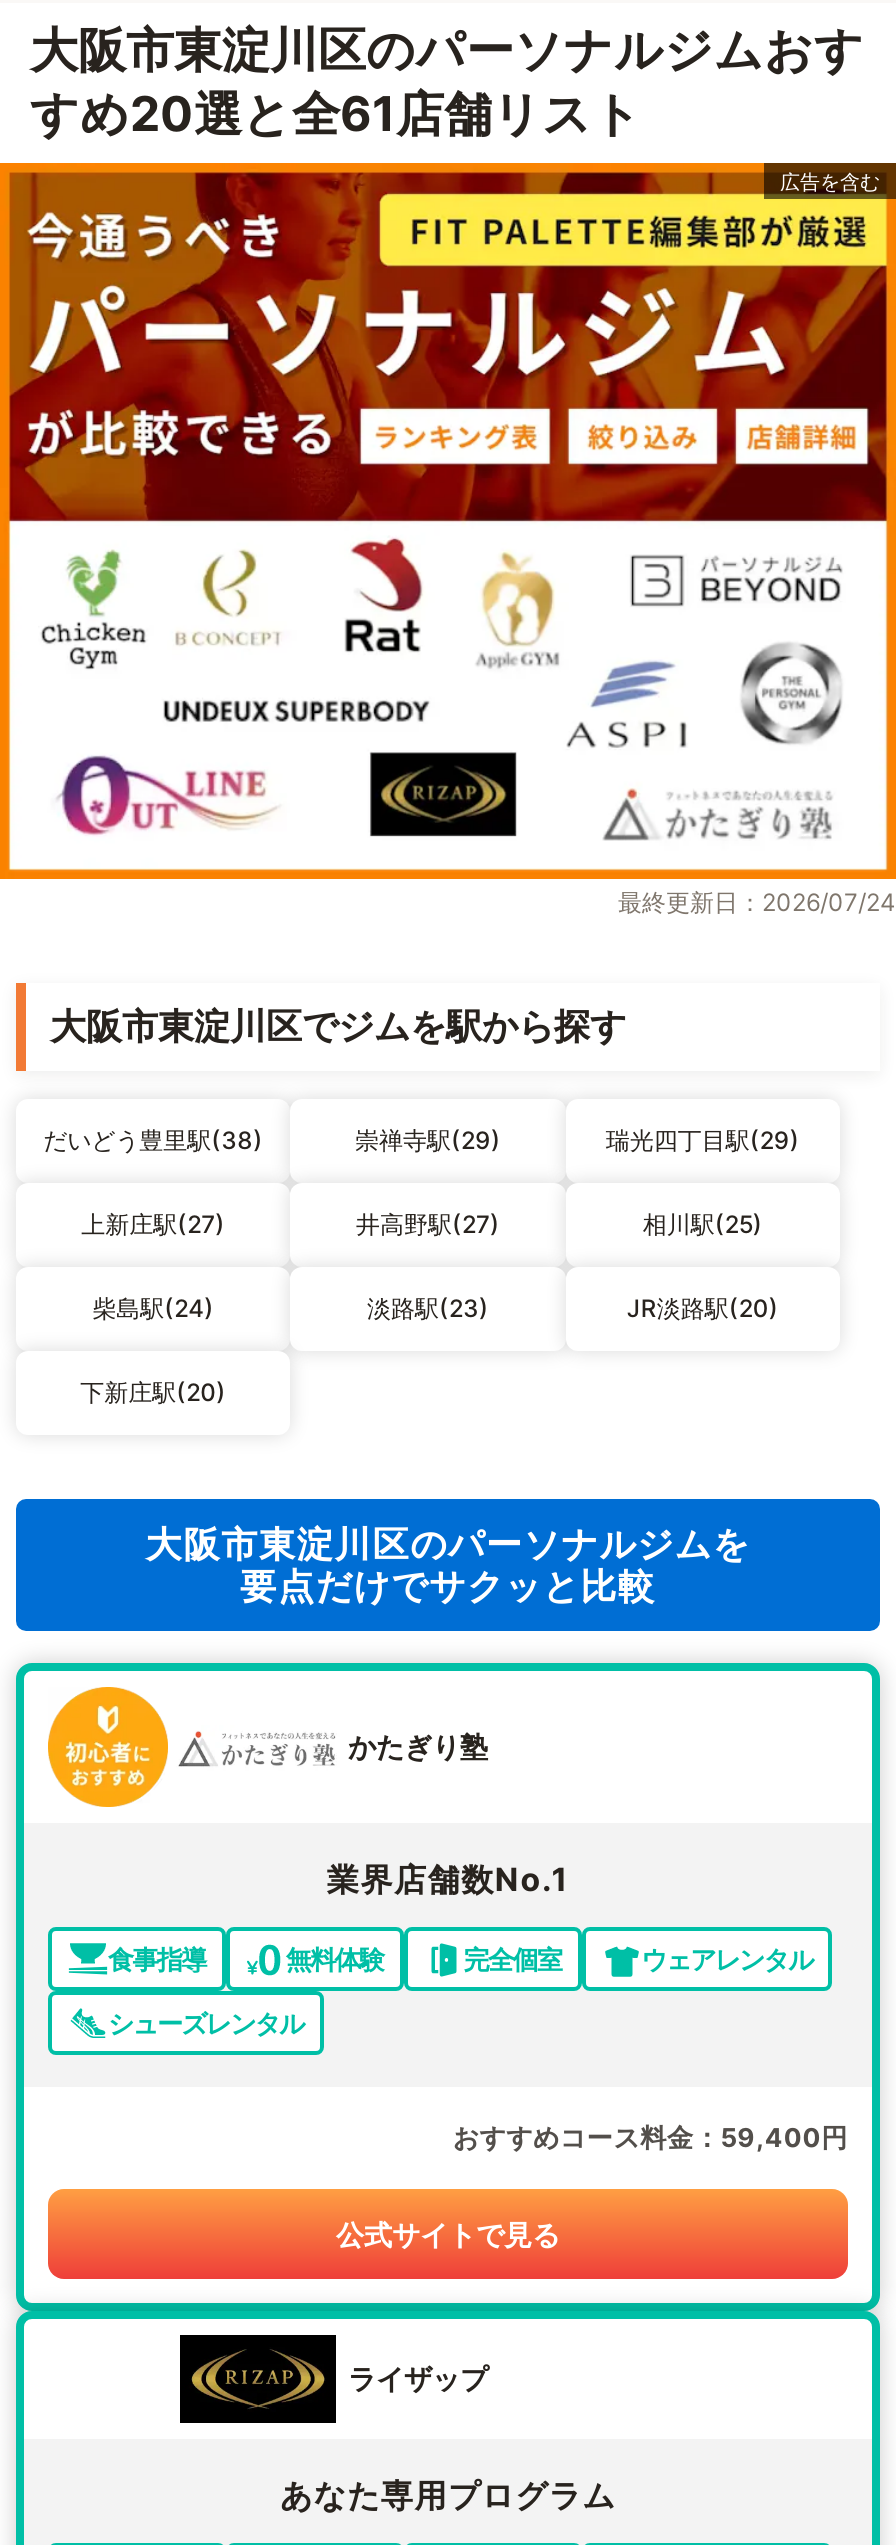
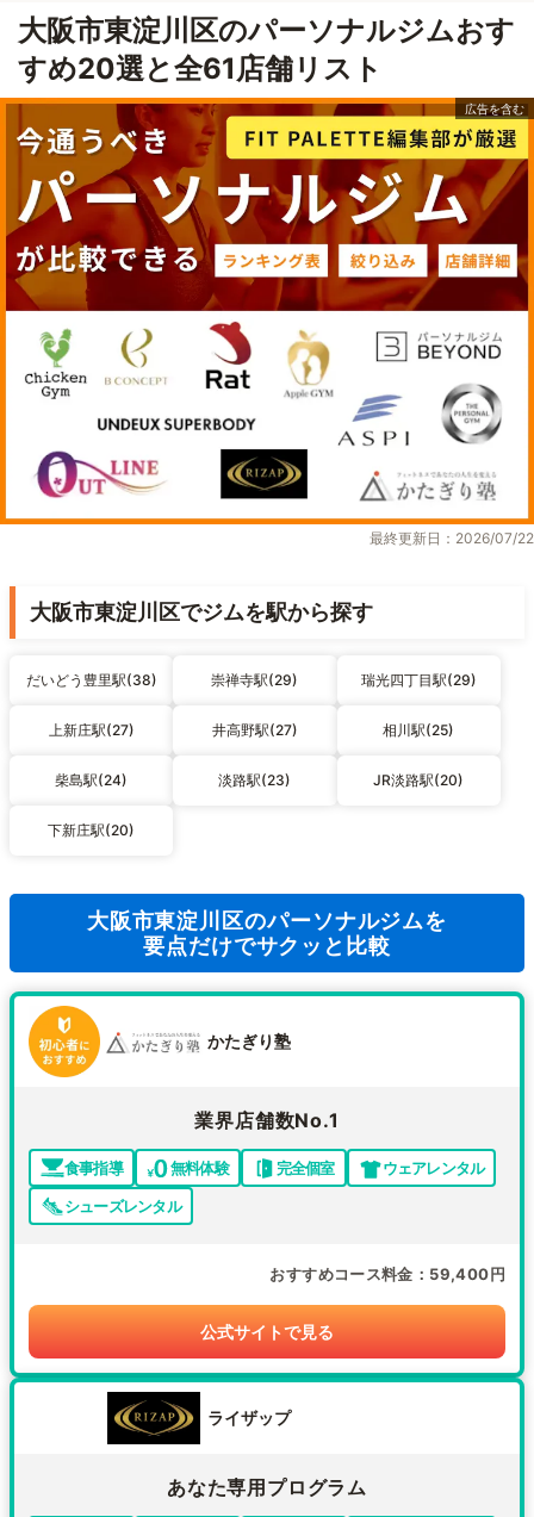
- 最終更新日：2026/07/24
+ 最終更新日：2026/07/22
